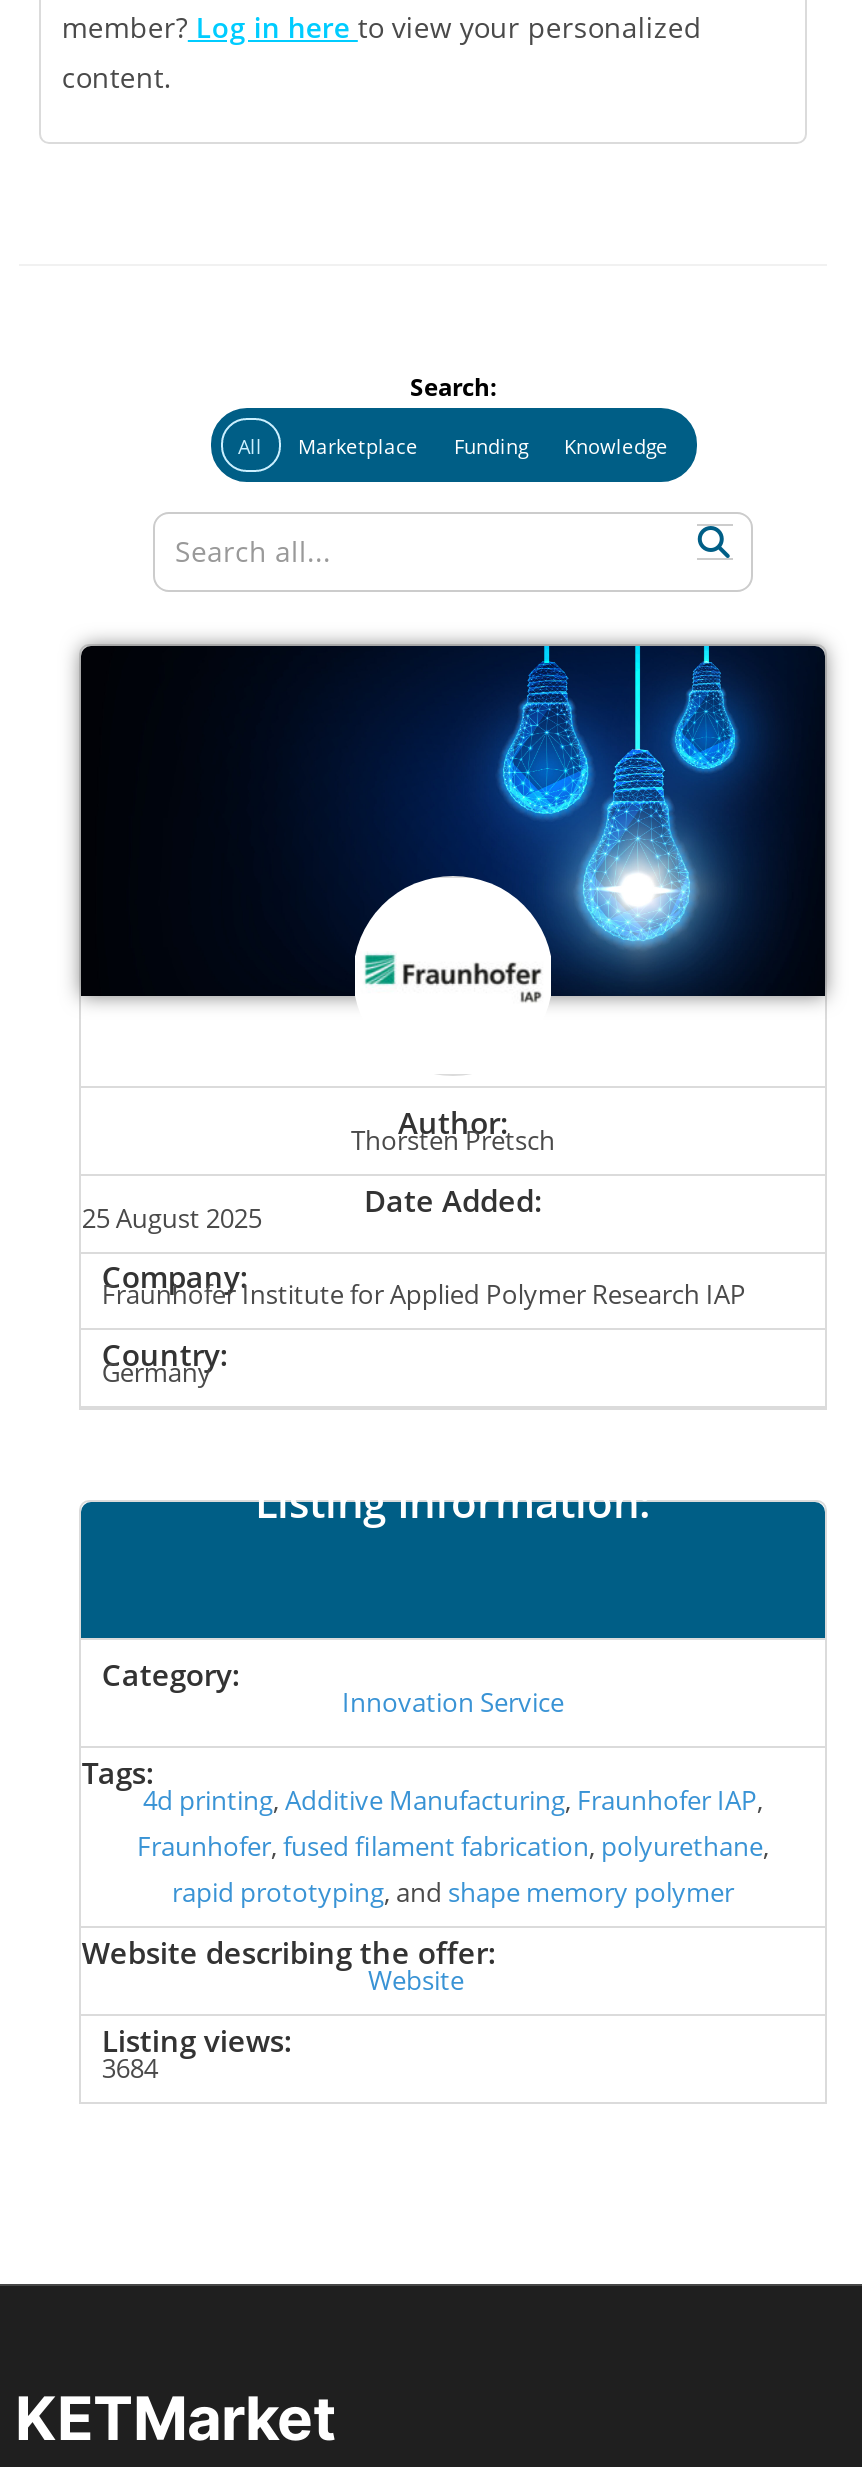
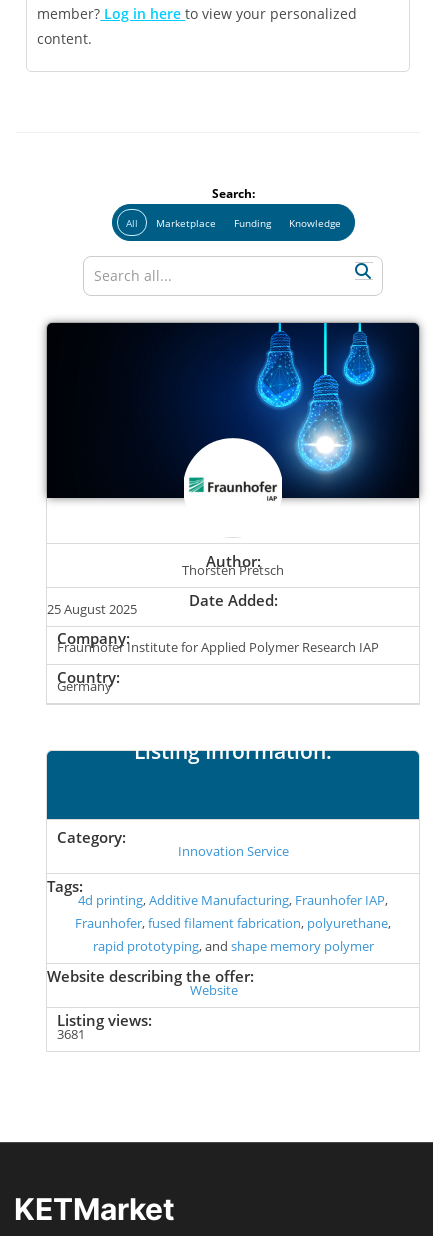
- 3684
+ 3681
